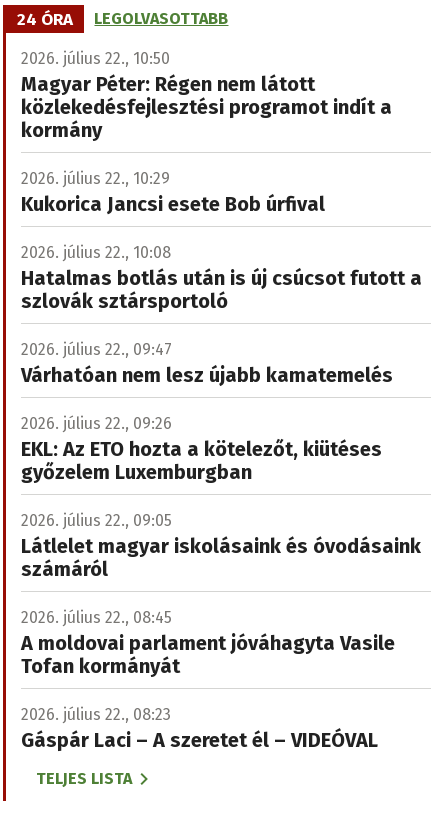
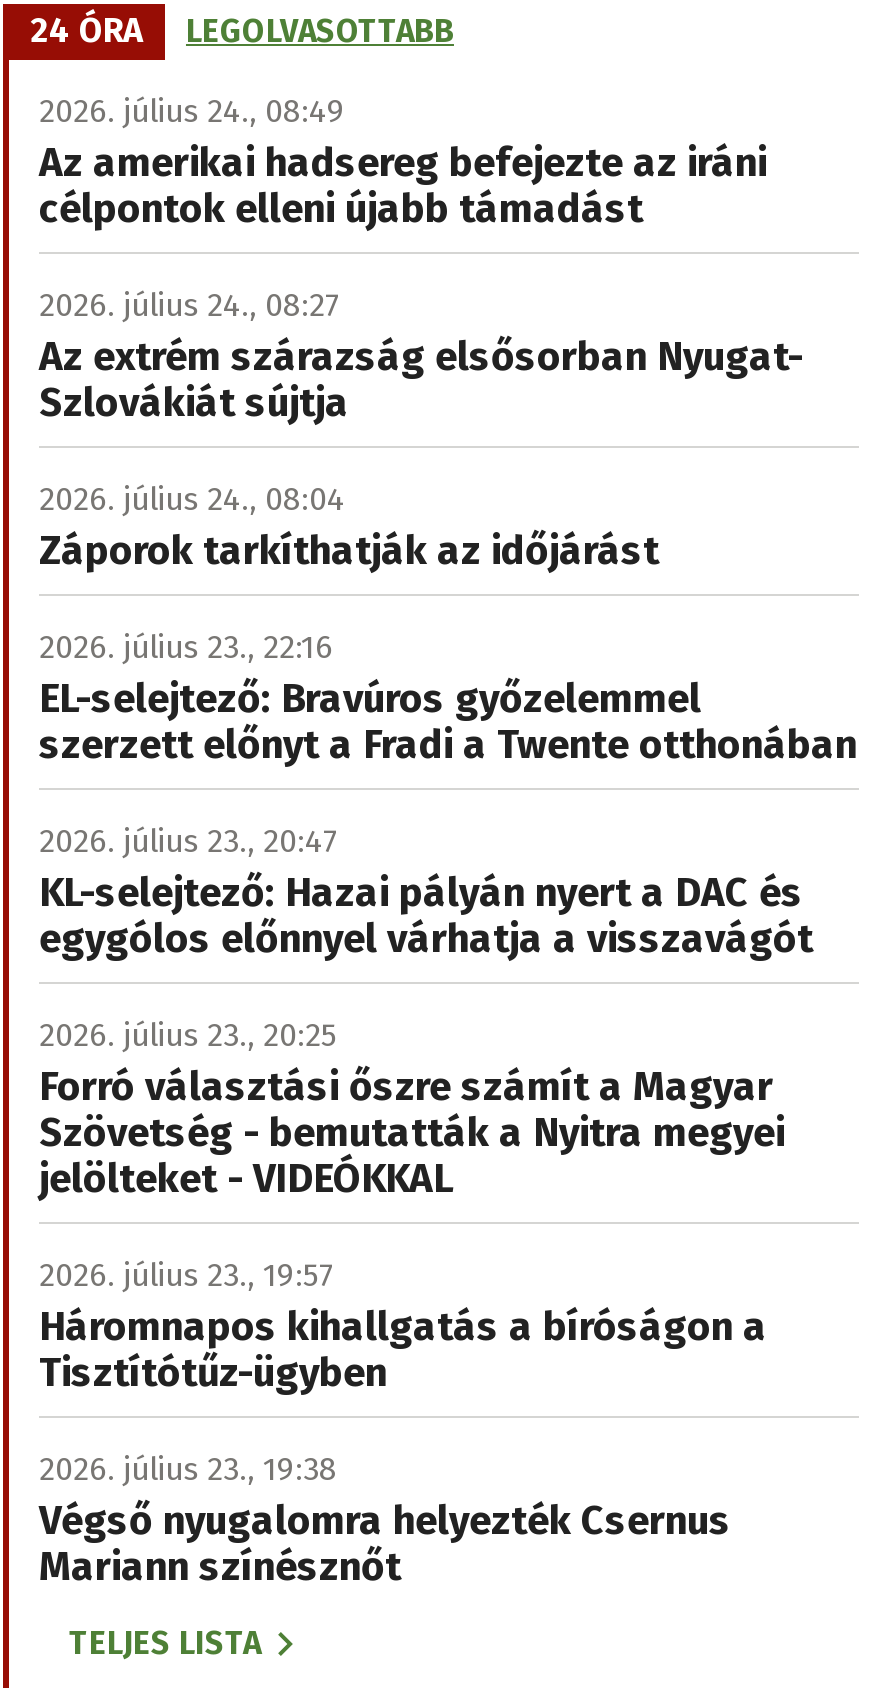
- 2026. július 22., 10:50
- Magyar Péter: Régen nem látott
- közlekedésfejlesztési programot indít a
- kormány
+ 2026. július 24., 08:49
+ Az amerikai hadsereg befejezte az iráni
+ célpontok elleni újabb támadást

- 2026. július 22., 10:29
- Kukorica Jancsi esete Bob úrfival
+ 2026. július 24., 08:27
+ Az extrém szárazság elsősorban Nyugat-
+ Szlovákiát sújtja

- 2026. július 22., 10:08
- Hatalmas botlás után is új csúcsot futott a
- szlovák sztársportoló
+ 2026. július 24., 08:04
+ Záporok tarkíthatják az időjárást

- 2026. július 22., 09:47
- Várhatóan nem lesz újabb kamatemelés
+ 2026. július 23., 22:16
+ EL-selejtező: Bravúros győzelemmel
+ szerzett előnyt a Fradi a Twente otthonában

- 2026. július 22., 09:26
- EKL: Az ETO hozta a kötelezőt, kiütéses
- győzelem Luxemburgban
+ 2026. július 23., 20:47
+ KL-selejtező: Hazai pályán nyert a DAC és
+ egygólos előnnyel várhatja a visszavágót

- 2026. július 22., 09:05
- Látlelet magyar iskolásaink és óvodásaink
- számáról
+ 2026. július 23., 20:25
+ Forró választási őszre számít a Magyar
+ Szövetség - bemutatták a Nyitra megyei
+ jelölteket - VIDEÓKKAL

- 2026. július 22., 08:45
- A moldovai parlament jóváhagyta Vasile
- Tofan kormányát
+ 2026. július 23., 19:57
+ Háromnapos kihallgatás a bíróságon a
+ Tisztítótűz-ügyben

- 2026. július 22., 08:23
- Gáspár Laci – A szeretet él – VIDEÓVAL
+ 2026. július 23., 19:38
+ Végső nyugalomra helyezték Csernus
+ Mariann színésznőt
